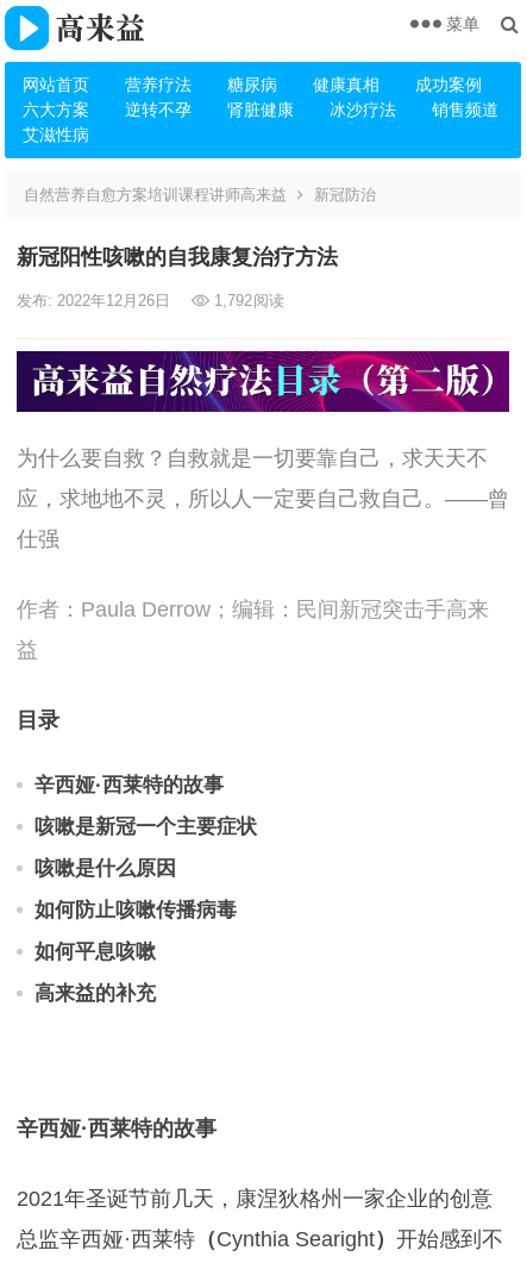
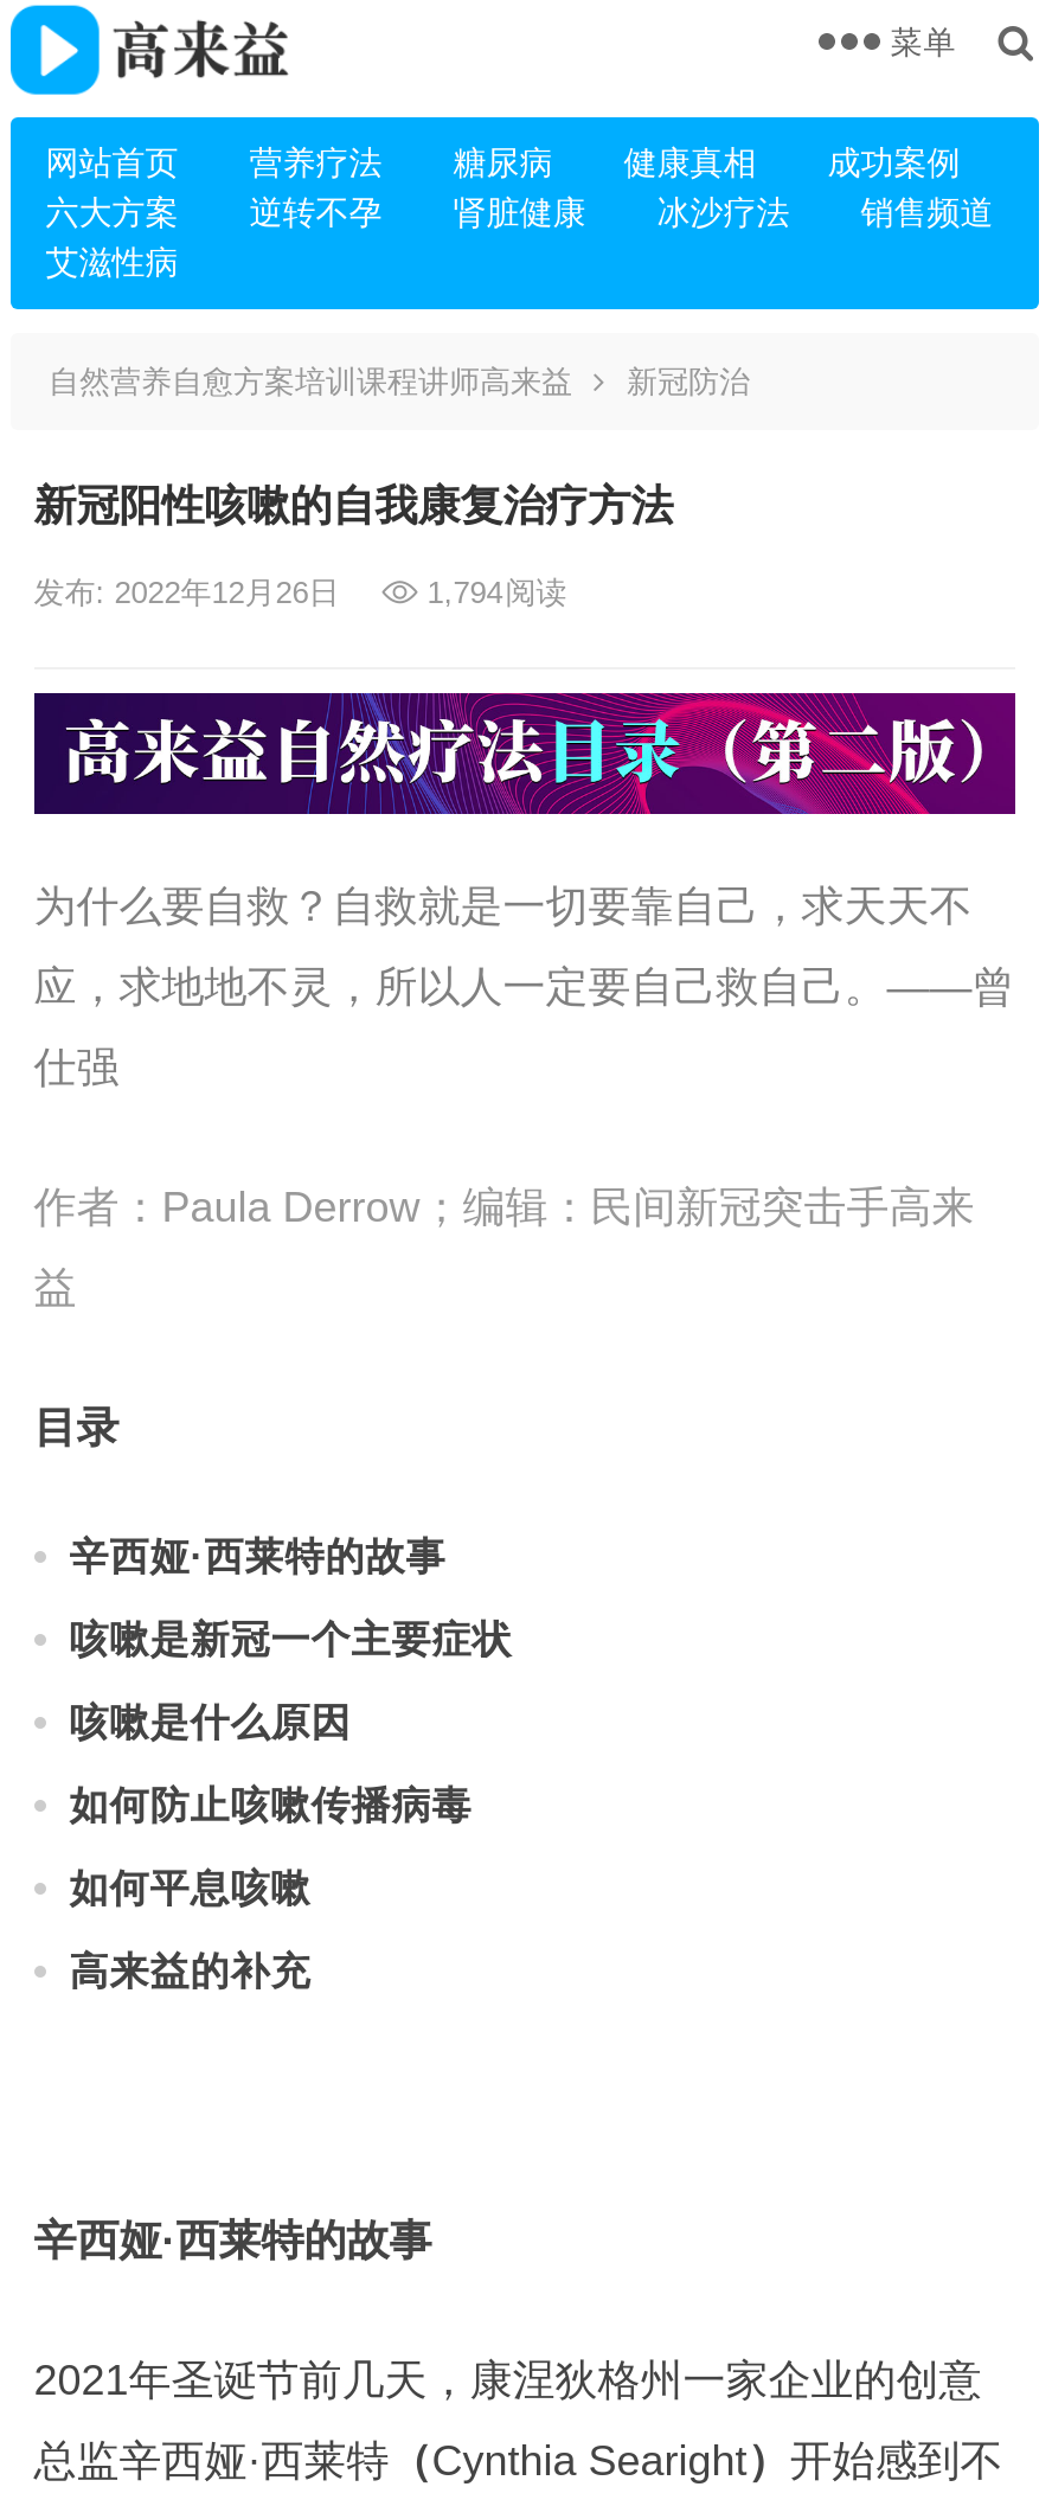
- 发布: 2022年12月26日 1,792阅读
+ 发布: 2022年12月26日 1,794阅读
